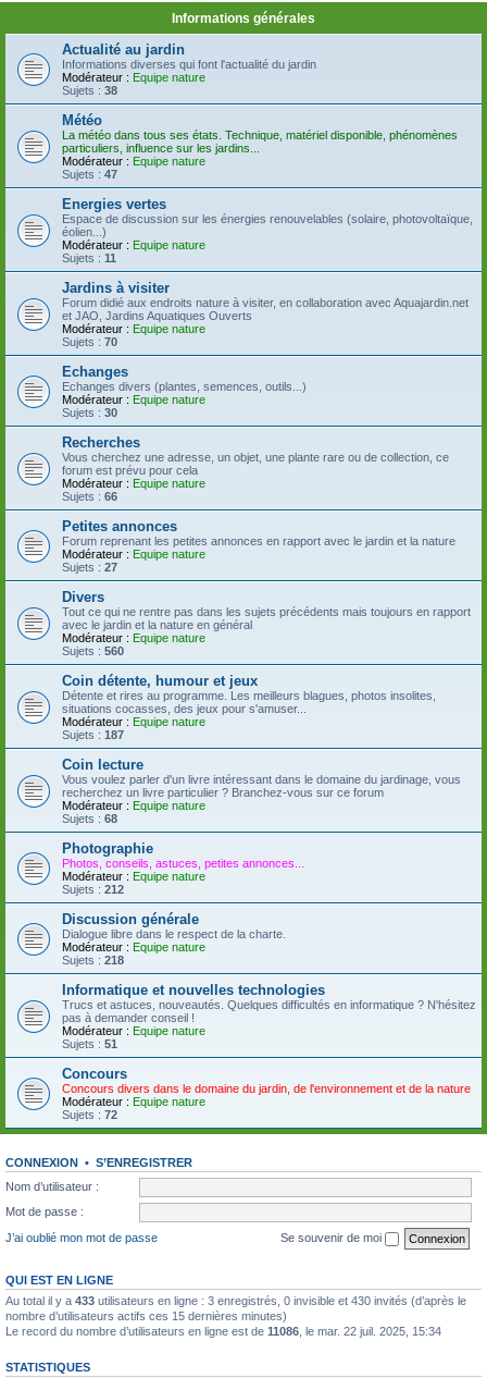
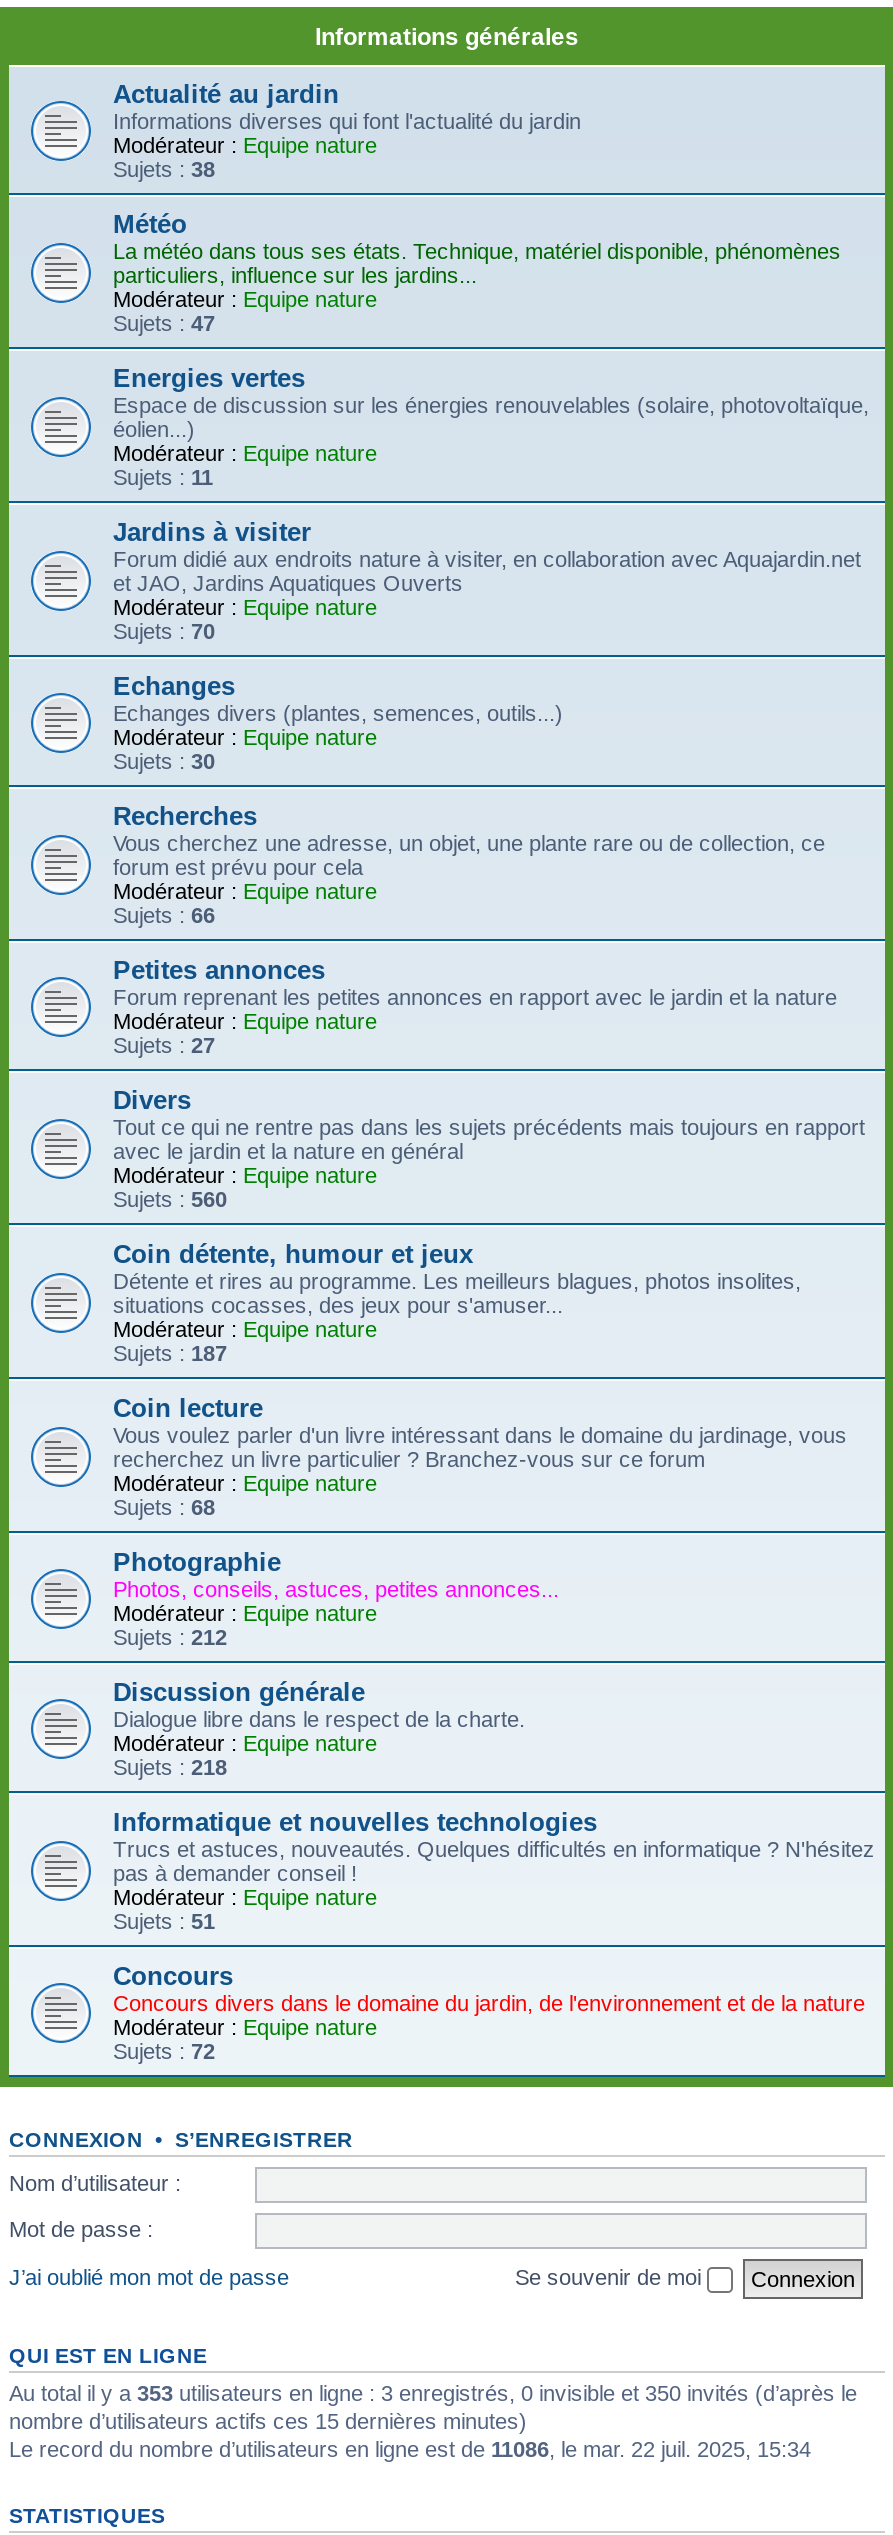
- Au total il y a 433 utilisateurs en ligne : 3 enregistrés, 0 invisible et 430 invités (d’après le
+ Au total il y a 353 utilisateurs en ligne : 3 enregistrés, 0 invisible et 350 invités (d’après le
